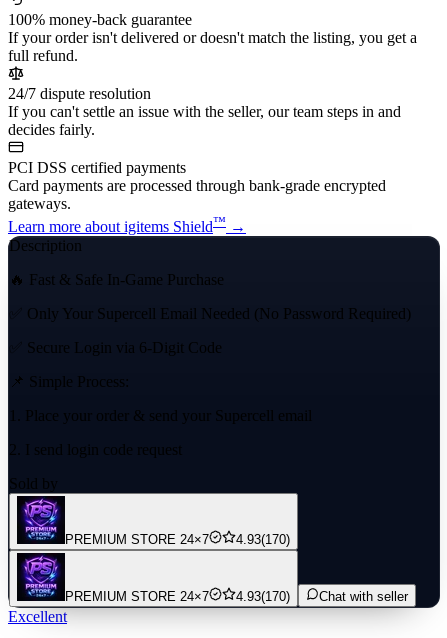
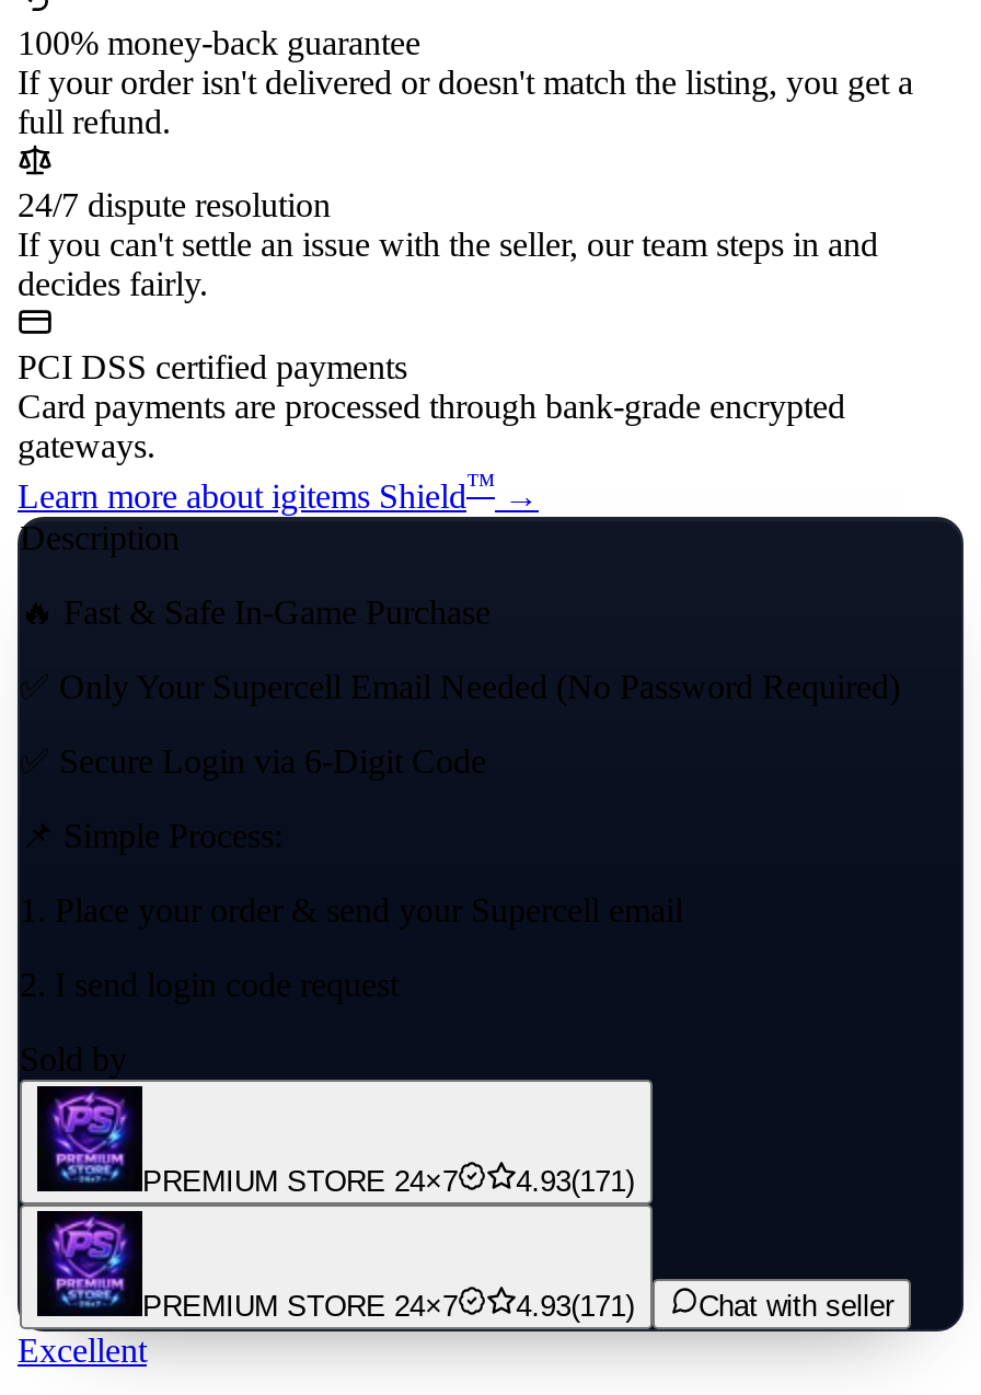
- PREMIUM STORE 24×7 4.93(170)
+ PREMIUM STORE 24×7 4.93(171)

- PREMIUM STORE 24×7 4.93(170) Chat with seller
+ PREMIUM STORE 24×7 4.93(171) Chat with seller
